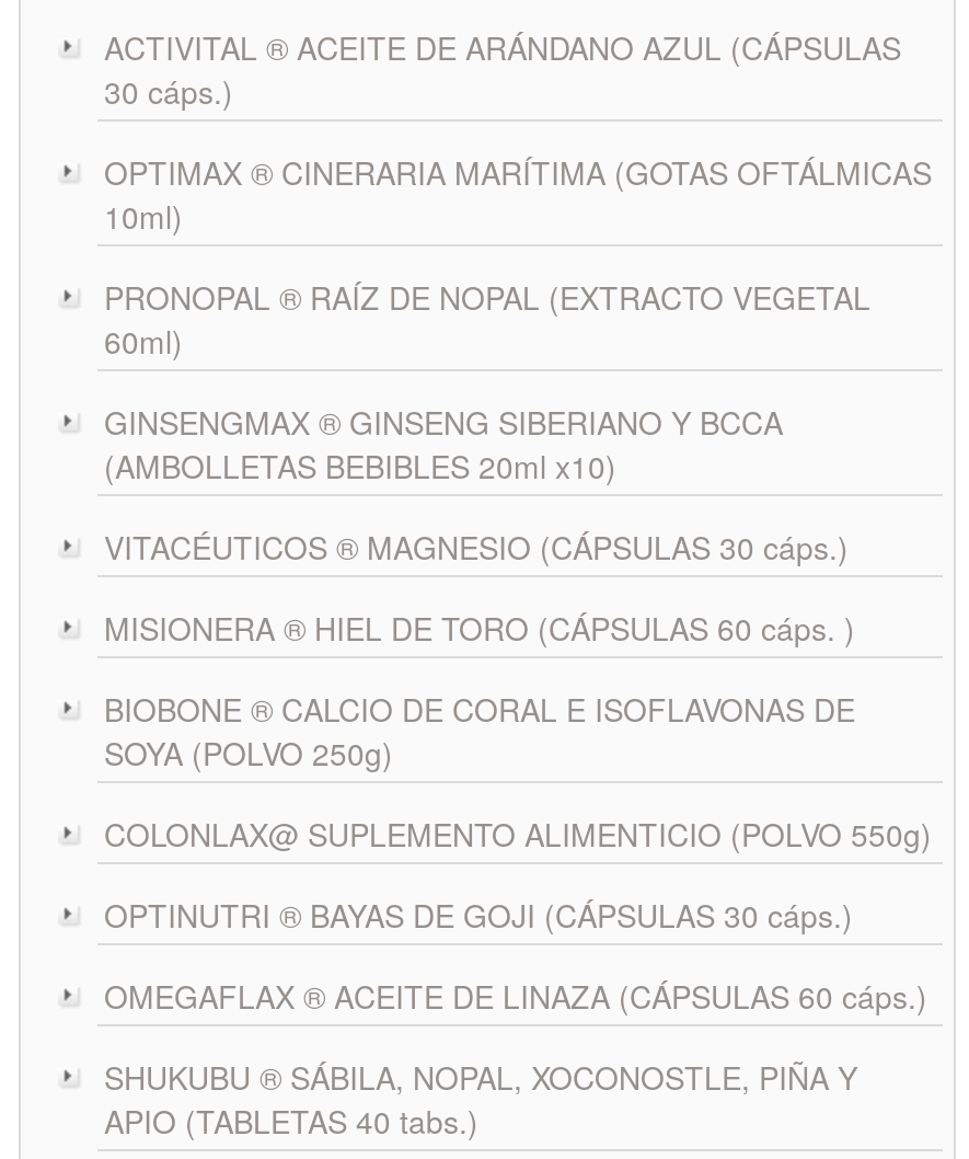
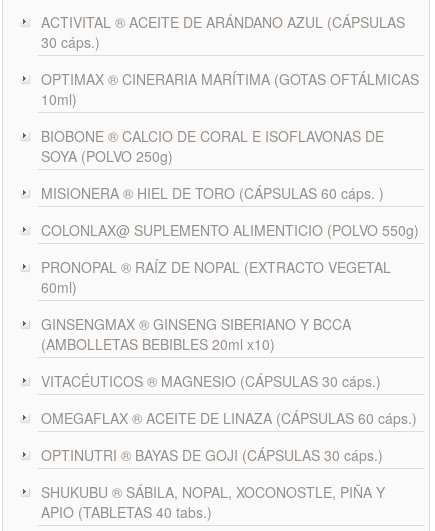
moved down: PRONOPAL ® RAÍZ DE NOPAL (EXTRACTO VEGETAL | 60ml) | GINSENGMAX ® GINSENG SIBERIANO Y BCCA | (AMBOLLETAS BEBIBLES 20ml x10) | VITACÉUTICOS ® MAGNESIO (CÁPSULAS 30 cáps.)

moved up: BIOBONE ® CALCIO DE CORAL E ISOFLAVONAS DE | SOYA (POLVO 250g) | MISIONERA ® HIEL DE TORO (CÁPSULAS 60 cáps. ) | COLONLAX@ SUPLEMENTO ALIMENTICIO (POLVO 550g)

moved down: OPTINUTRI ® BAYAS DE GOJI (CÁPSULAS 30 cáps.)

moved up: OMEGAFLAX ® ACEITE DE LINAZA (CÁPSULAS 60 cáps.)
